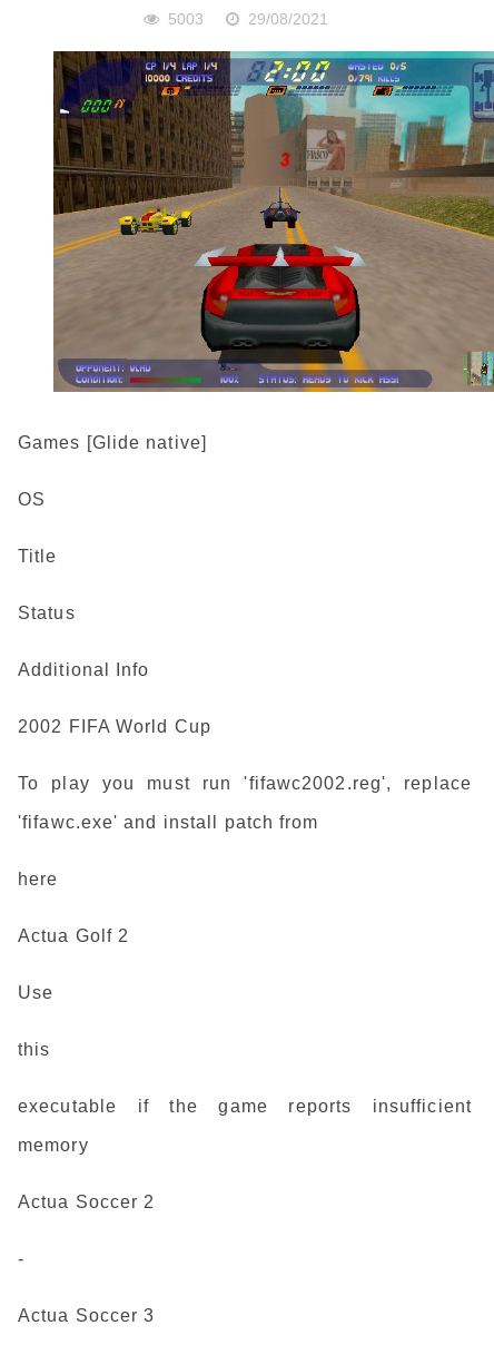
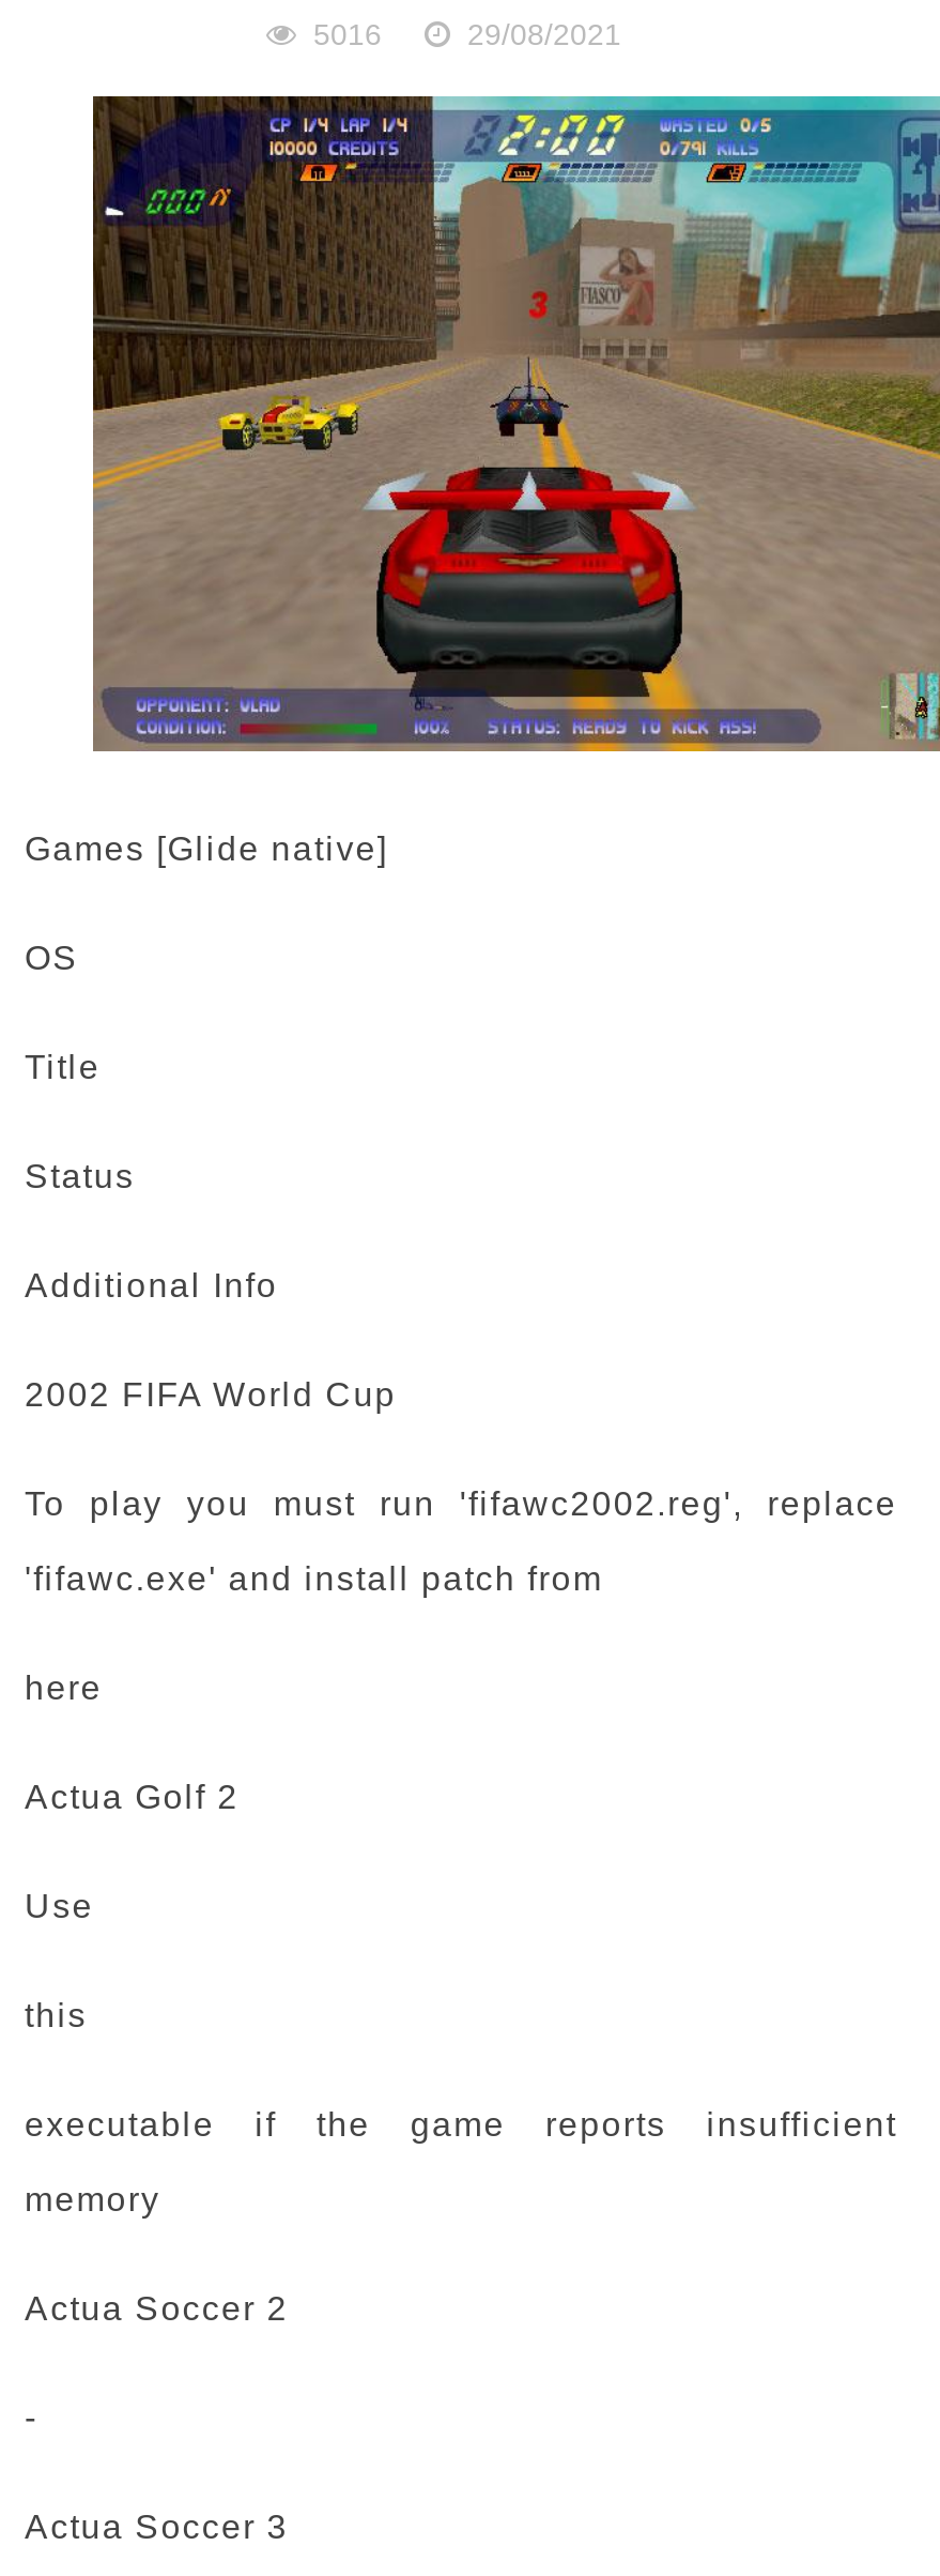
- 5003
+ 5016
